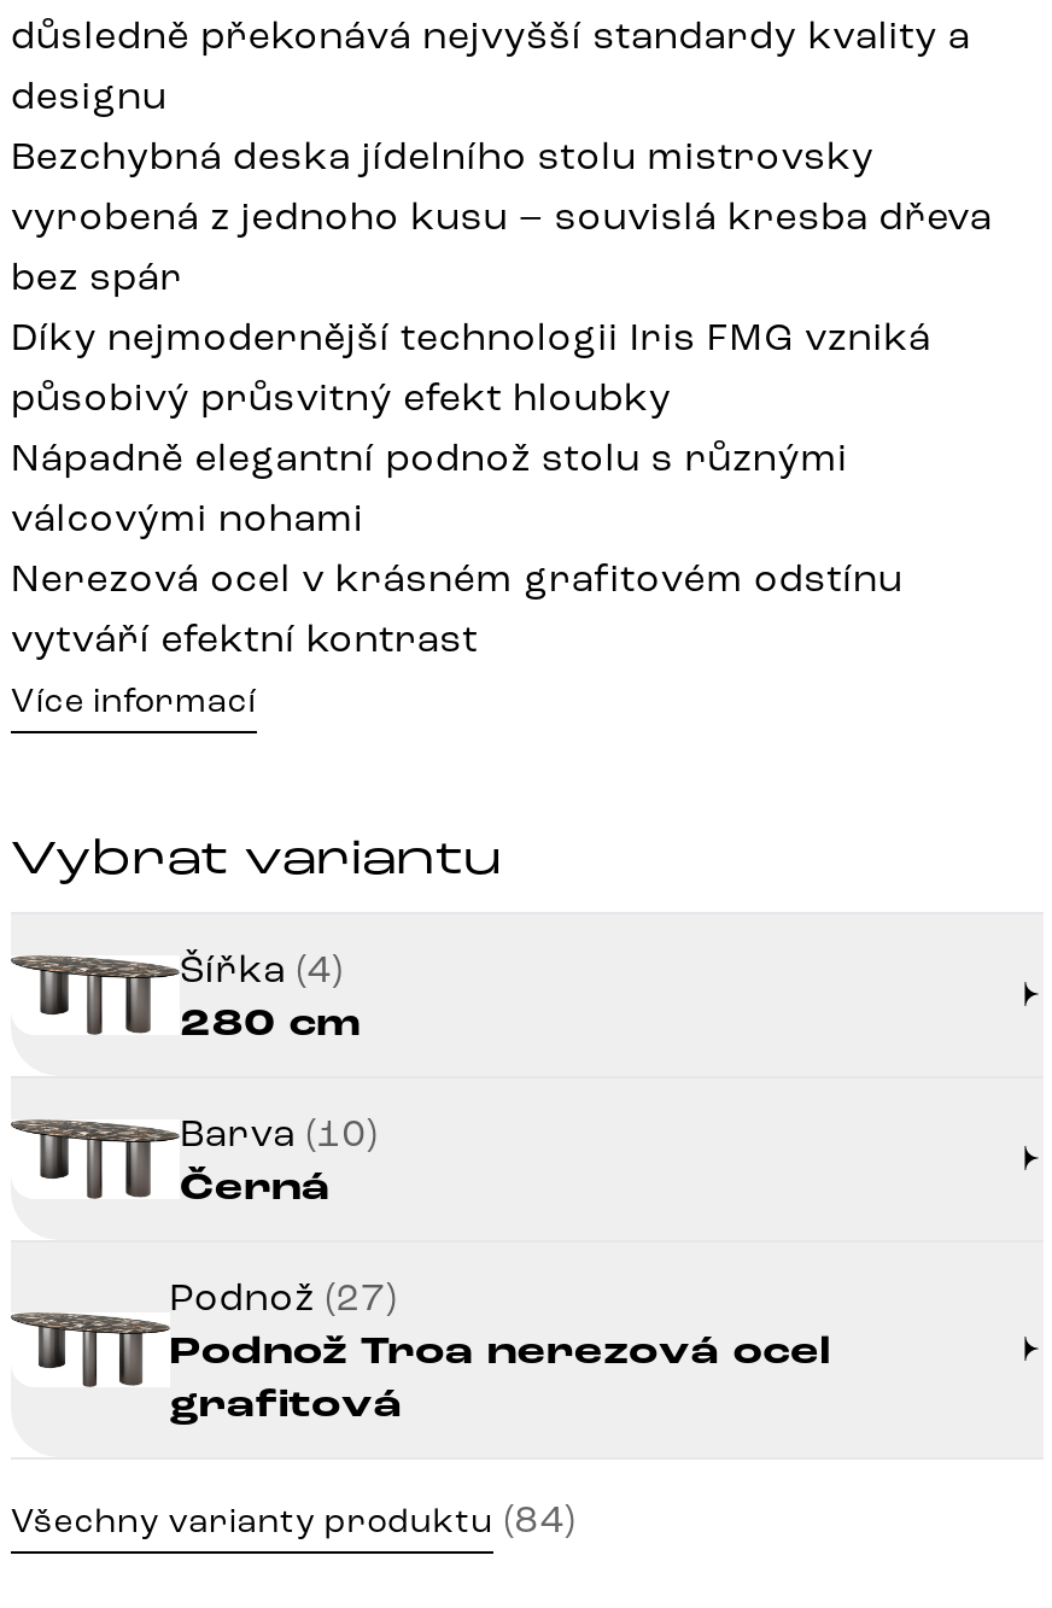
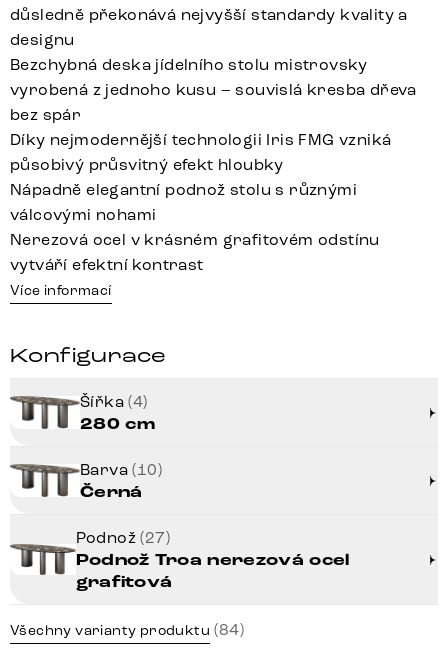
- Vybrat variantu
+ Konfigurace
